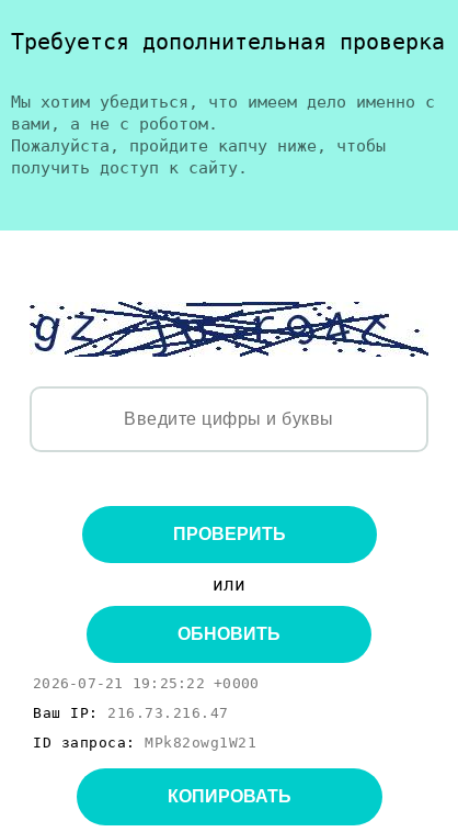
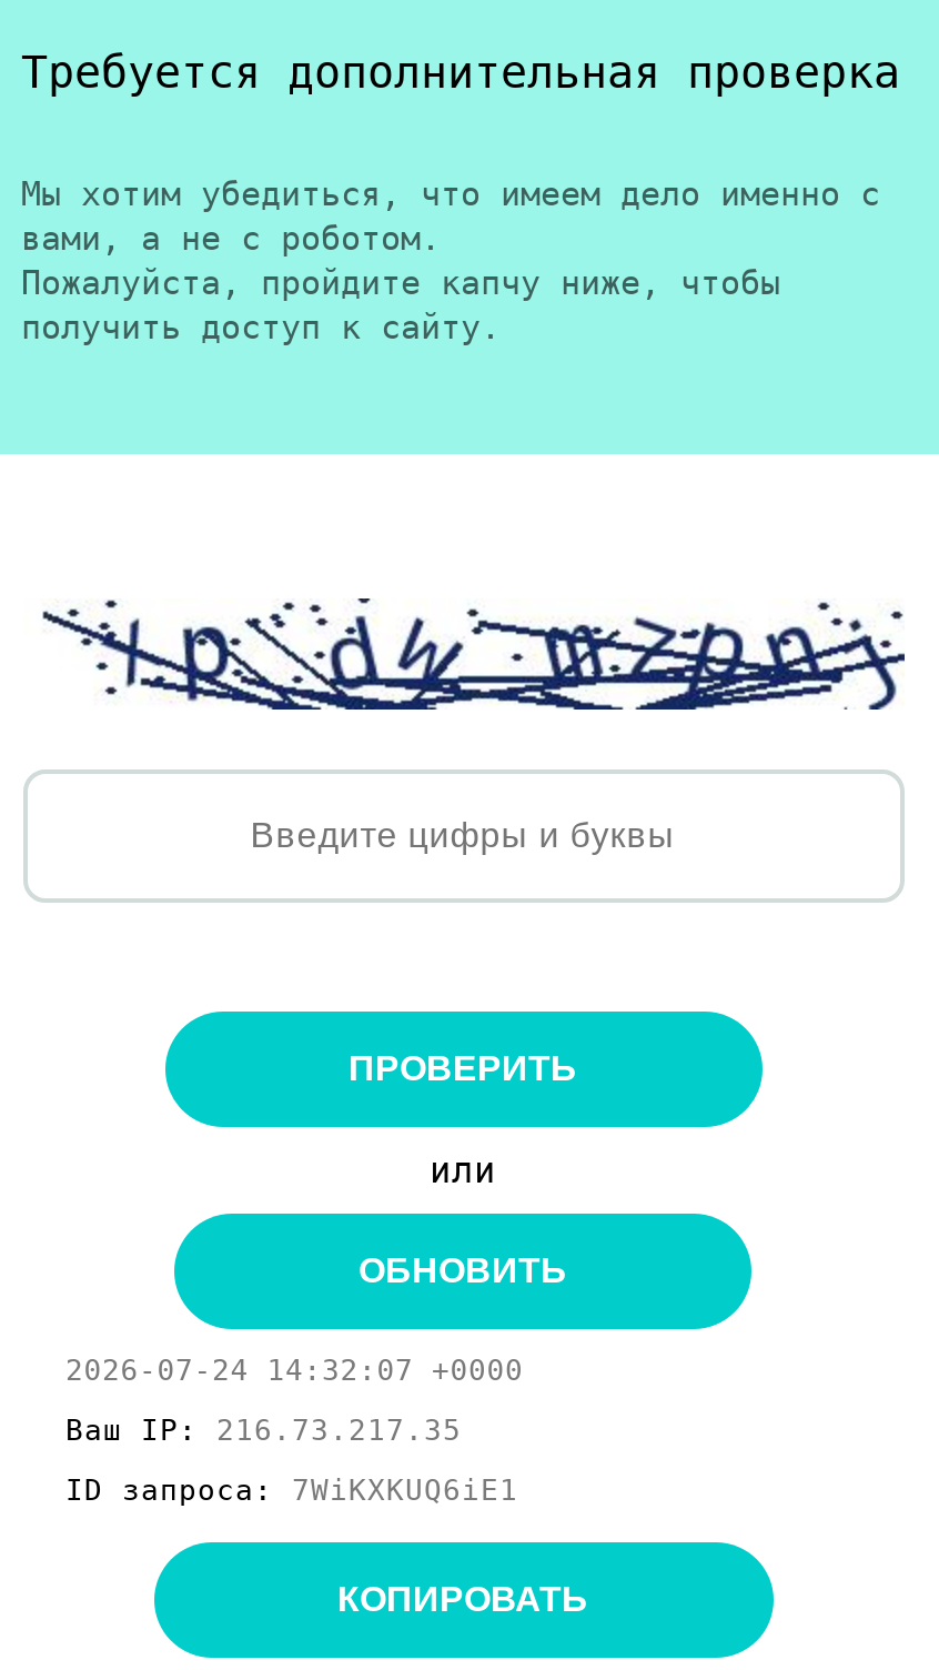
- [image]
+ [image]

- 2026-07-21 19:25:22 +0000
+ 2026-07-24 14:32:07 +0000

- Ваш IP: 216.73.216.47
+ Ваш IP: 216.73.217.35

- ID запроса: MPk82owg1W21
+ ID запроса: 7WiKXKUQ6iE1
